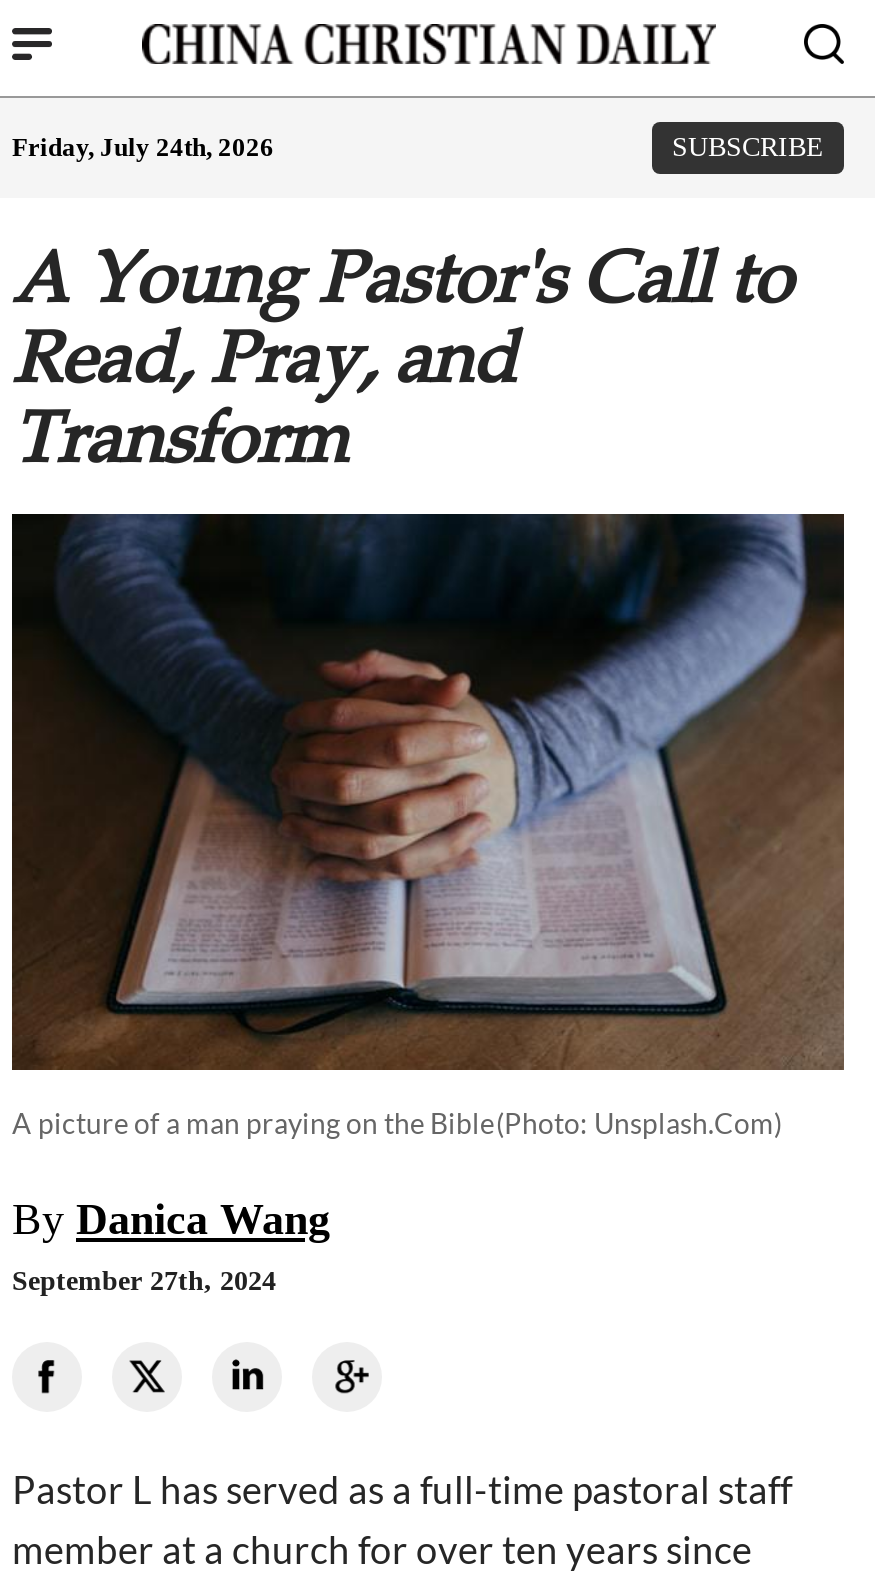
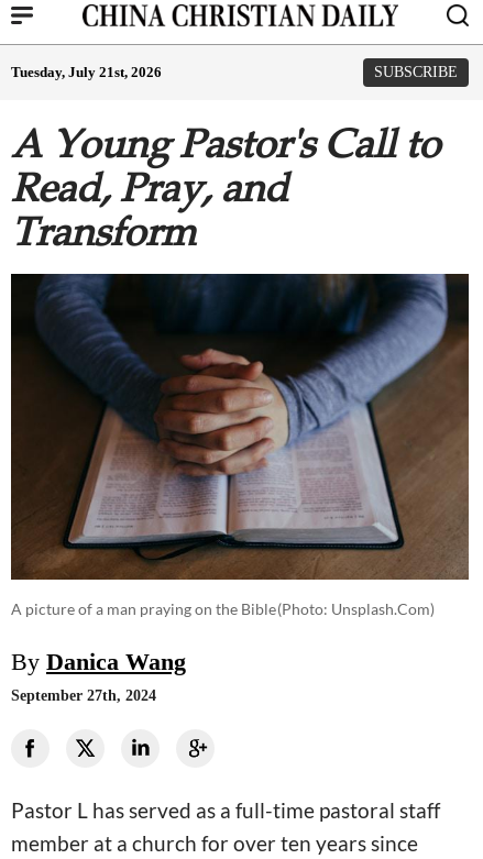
- Friday, July 24th, 2026
+ Tuesday, July 21st, 2026
